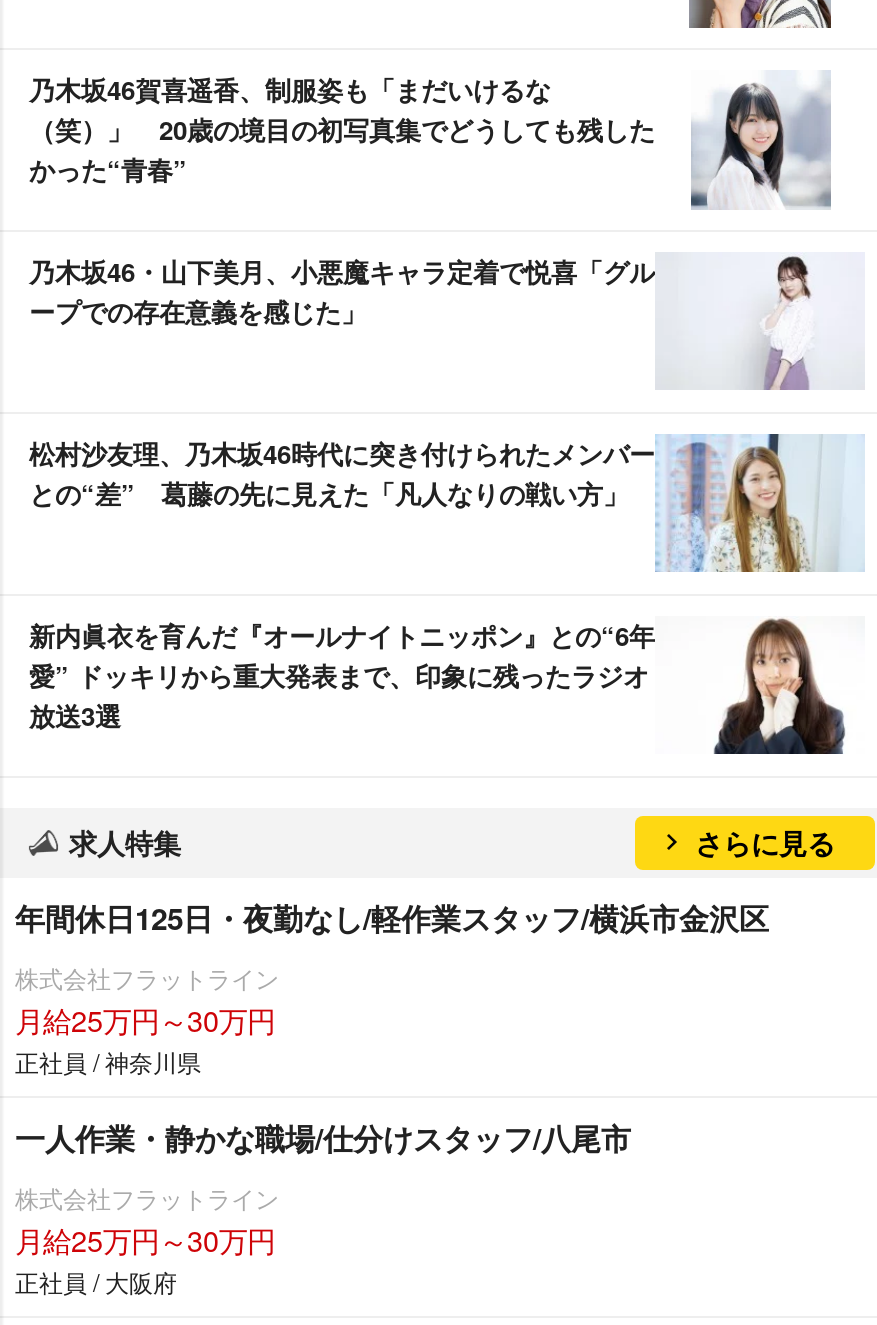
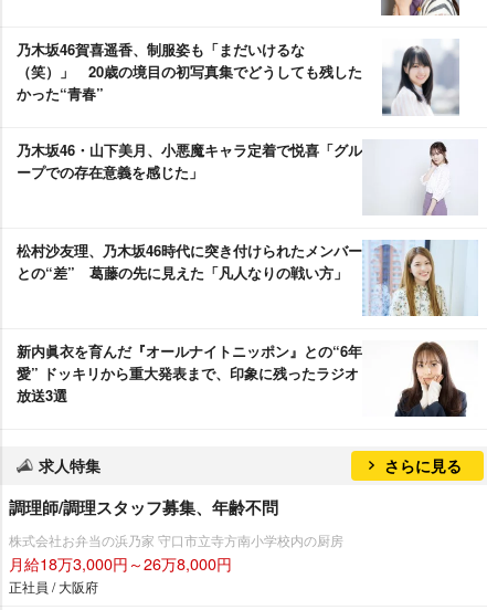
- 年間休日125日・夜勤なし/軽作業スタッフ/横浜市金沢区
- 株式会社フラットライン
- 月給25万円～30万円
- 正社員 / 神奈川県
- 一人作業・静かな職場/仕分けスタッフ/八尾市
- 株式会社フラットライン
- 月給25万円～30万円
+ 調理師/調理スタッフ募集、年齢不問
+ 株式会社お弁当の浜乃家 守口市立寺方南小学校内の厨房
+ 月給18万3,000円～26万8,000円
